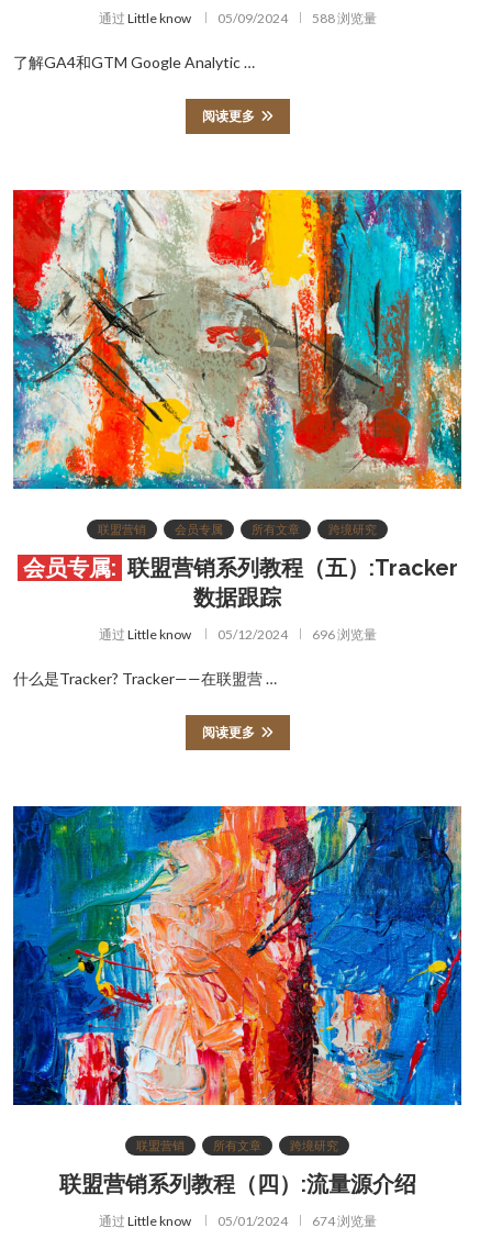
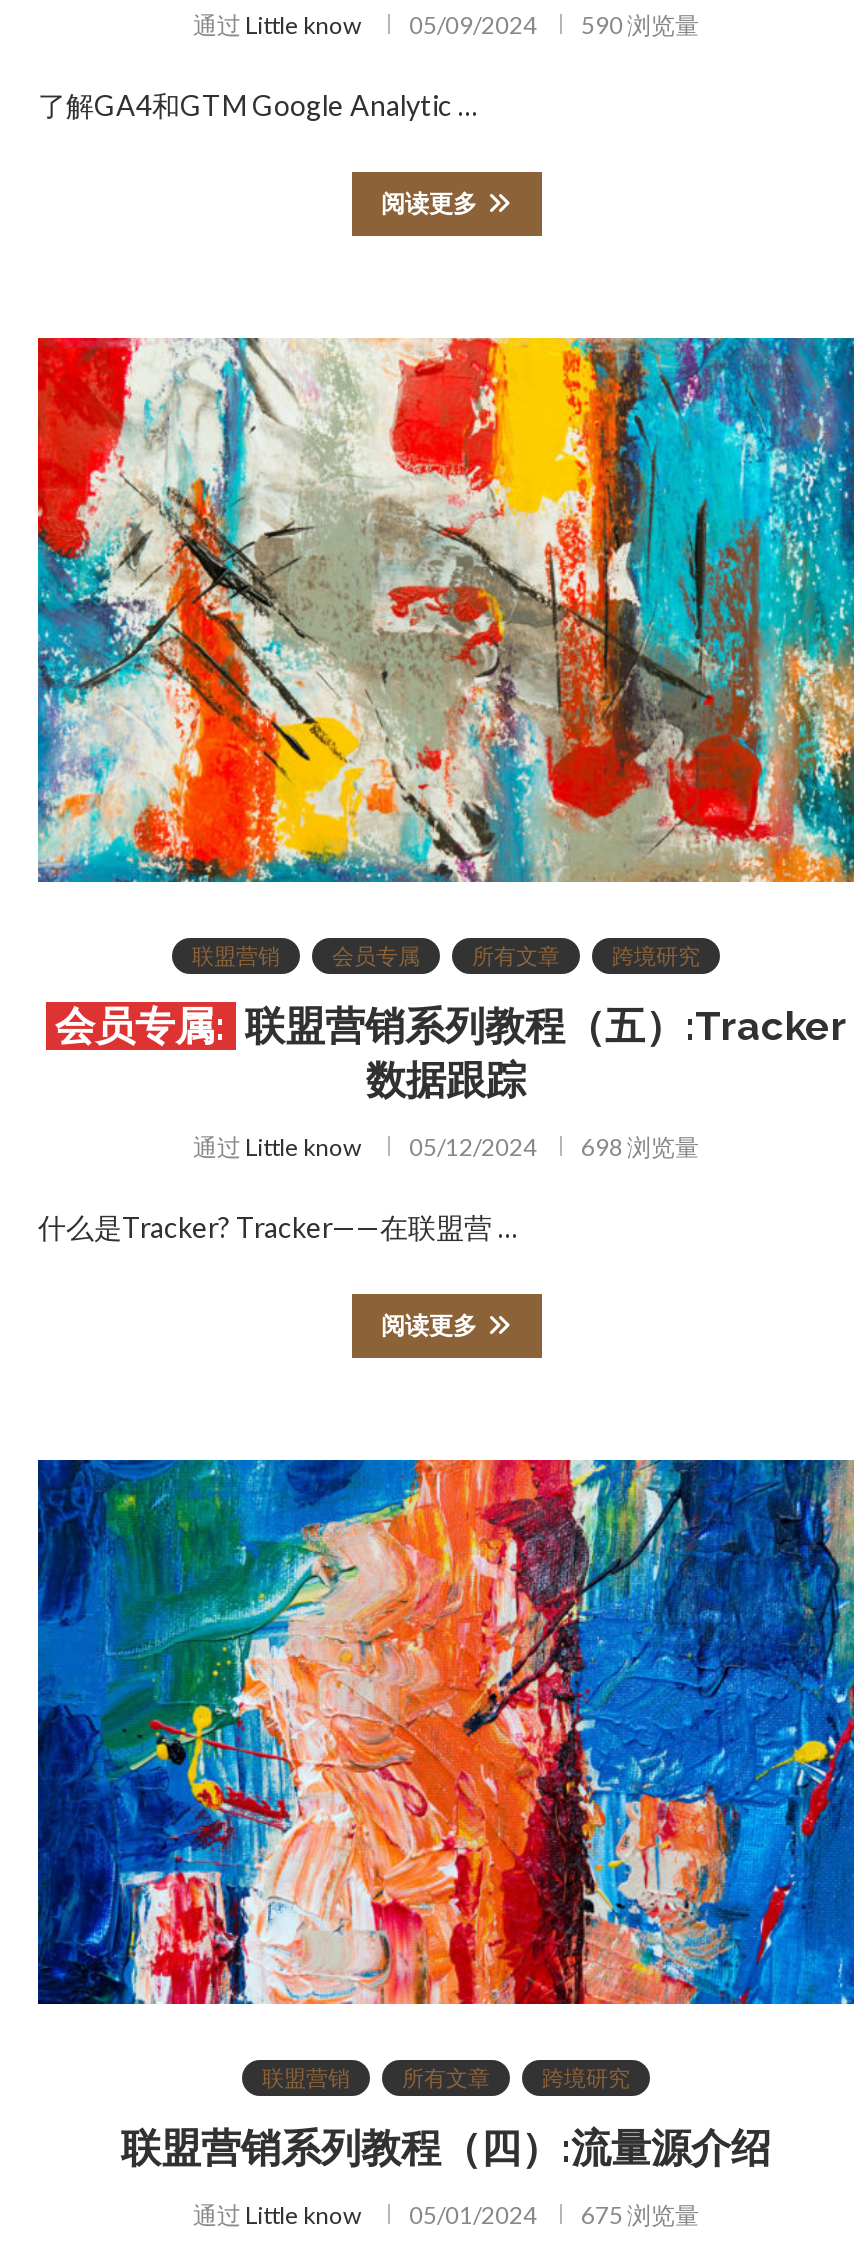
- 通过Little know 05/09/2024 588 浏览量
+ 通过Little know 05/09/2024 590 浏览量

- 通过Little know 05/12/2024 696 浏览量
+ 通过Little know 05/12/2024 698 浏览量

- 通过Little know 05/01/2024 674 浏览量
+ 通过Little know 05/01/2024 675 浏览量
